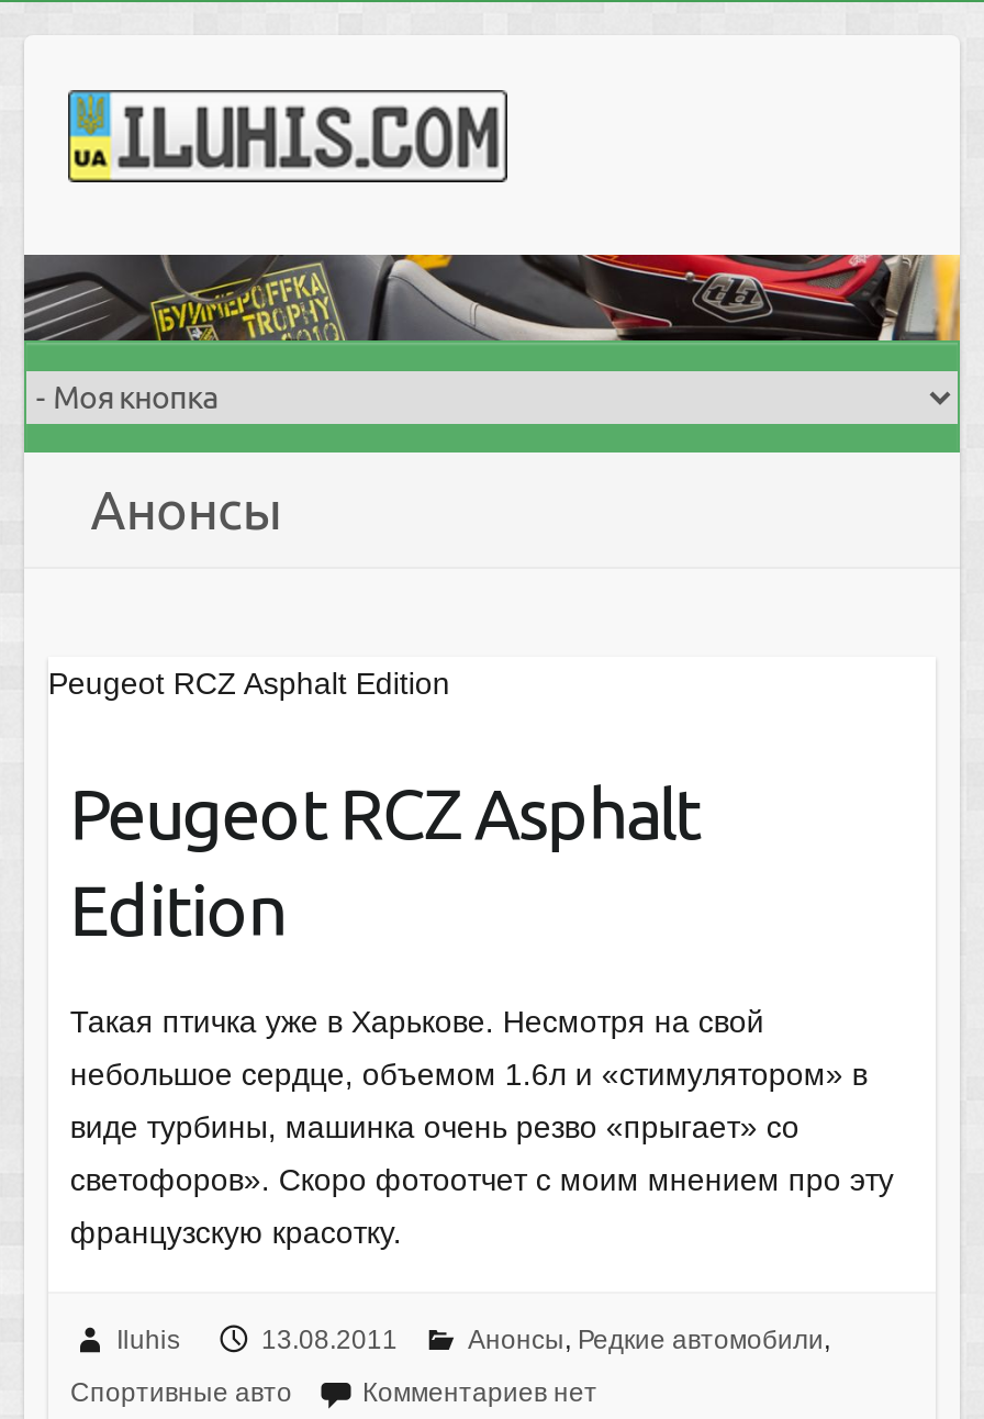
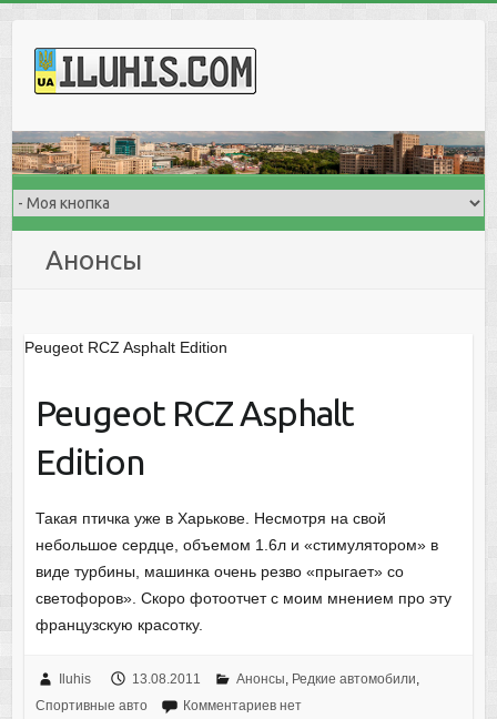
- [image]
+ [image]
